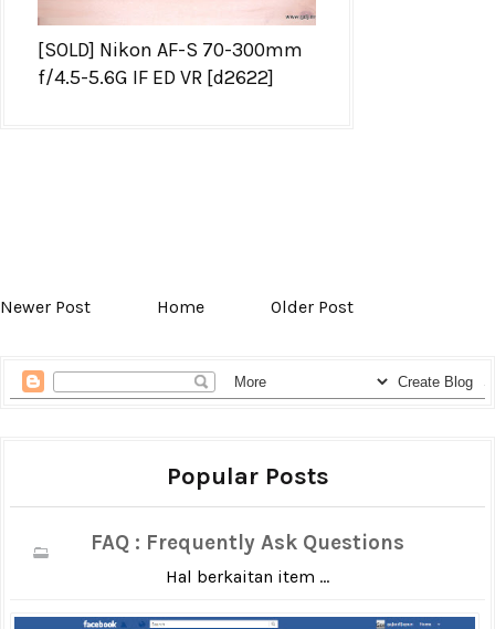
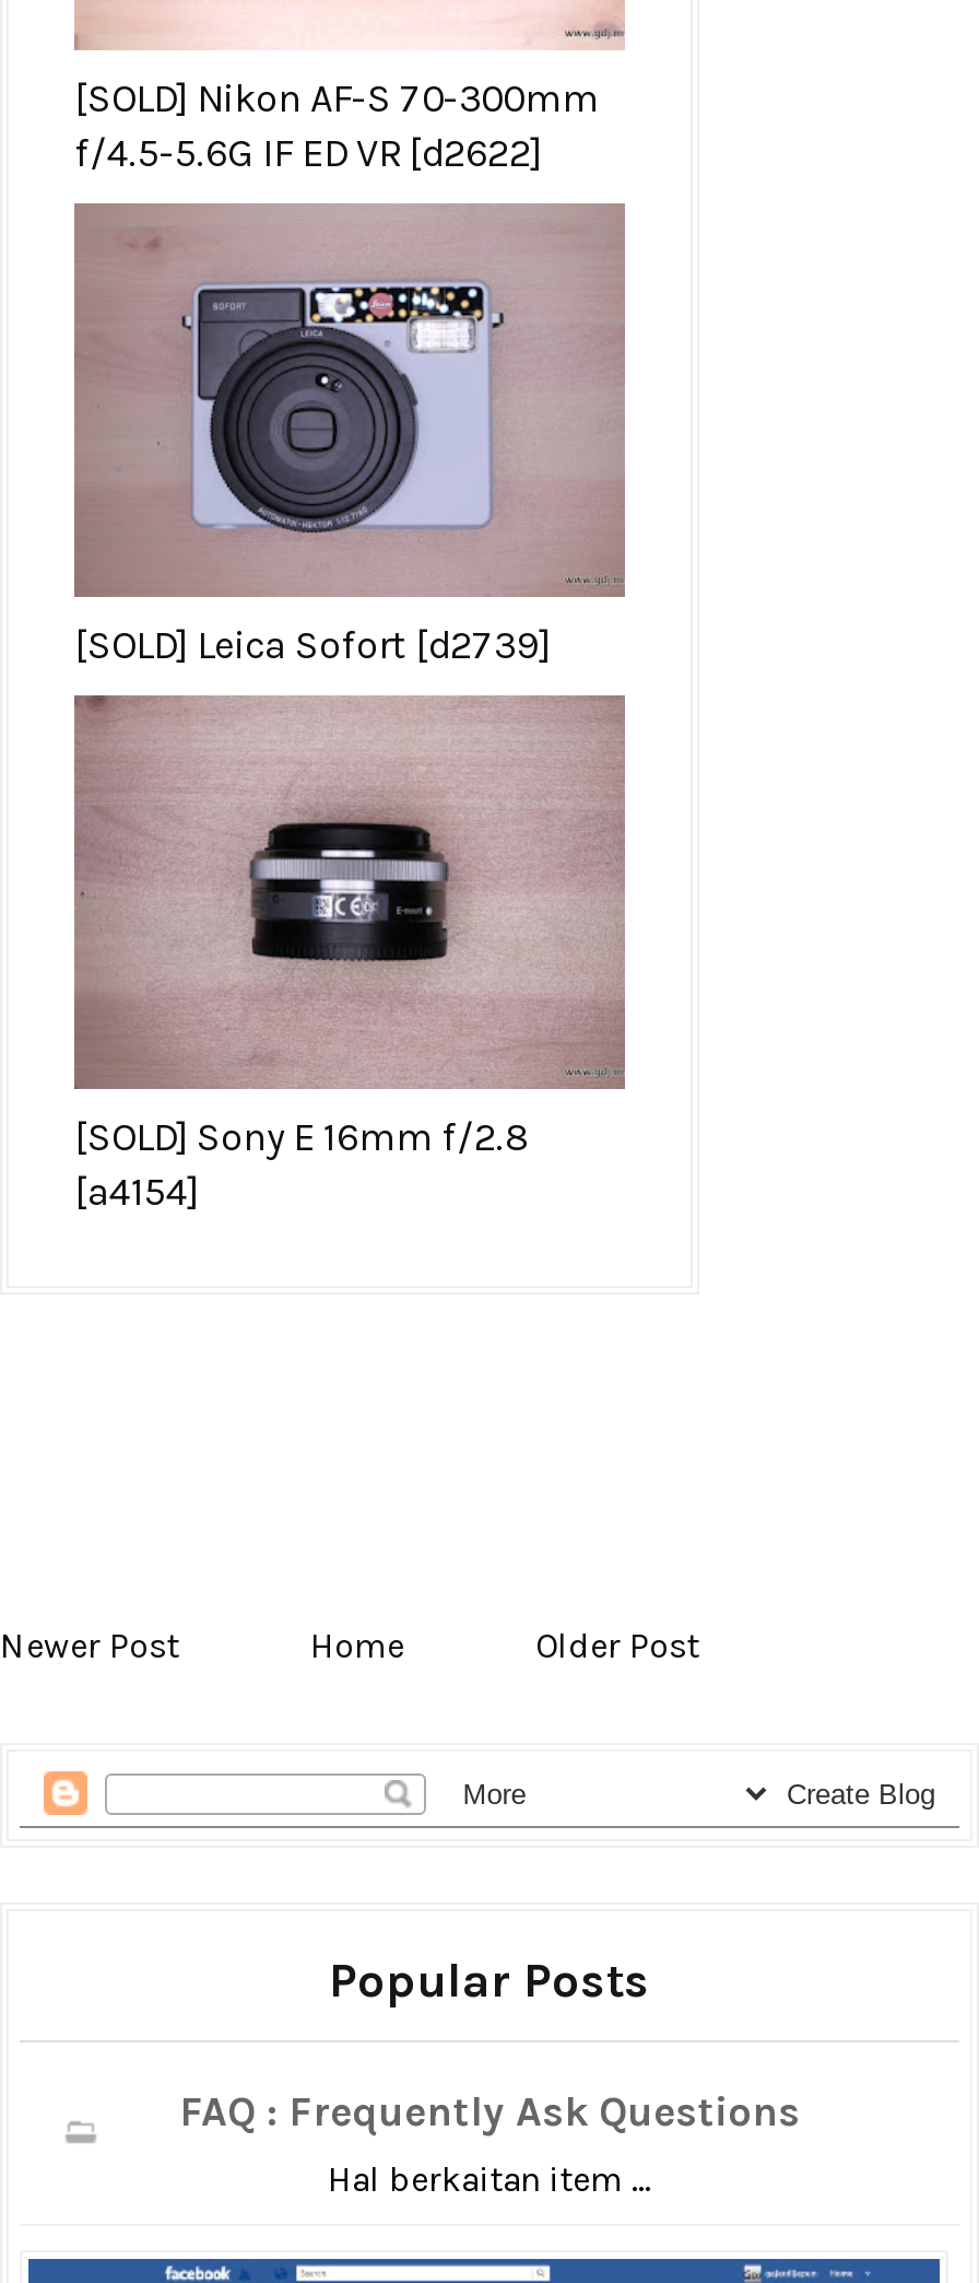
+ [image]
+ [SOLD] Leica Sofort [d2739]

+ [image]
+ [SOLD] Sony E 16mm f/2.8
+ [a4154]
